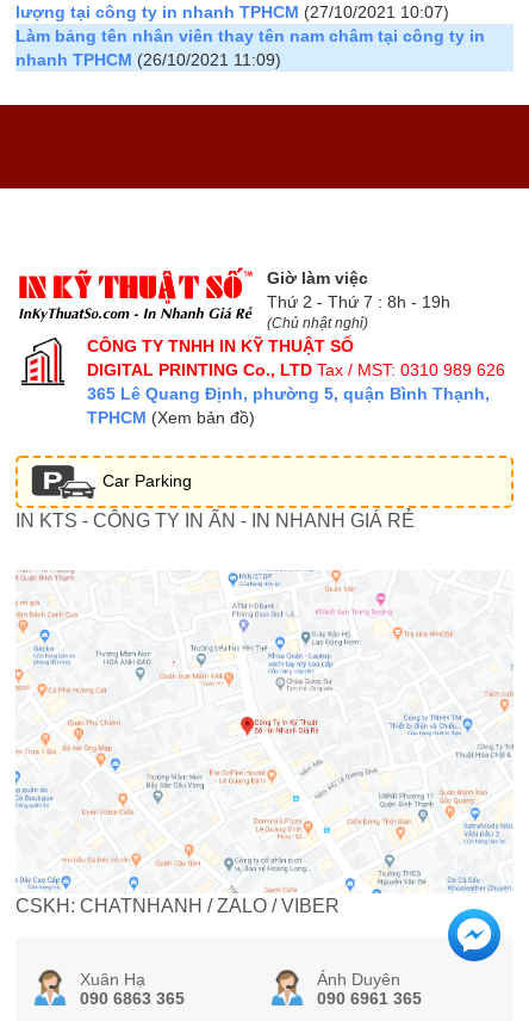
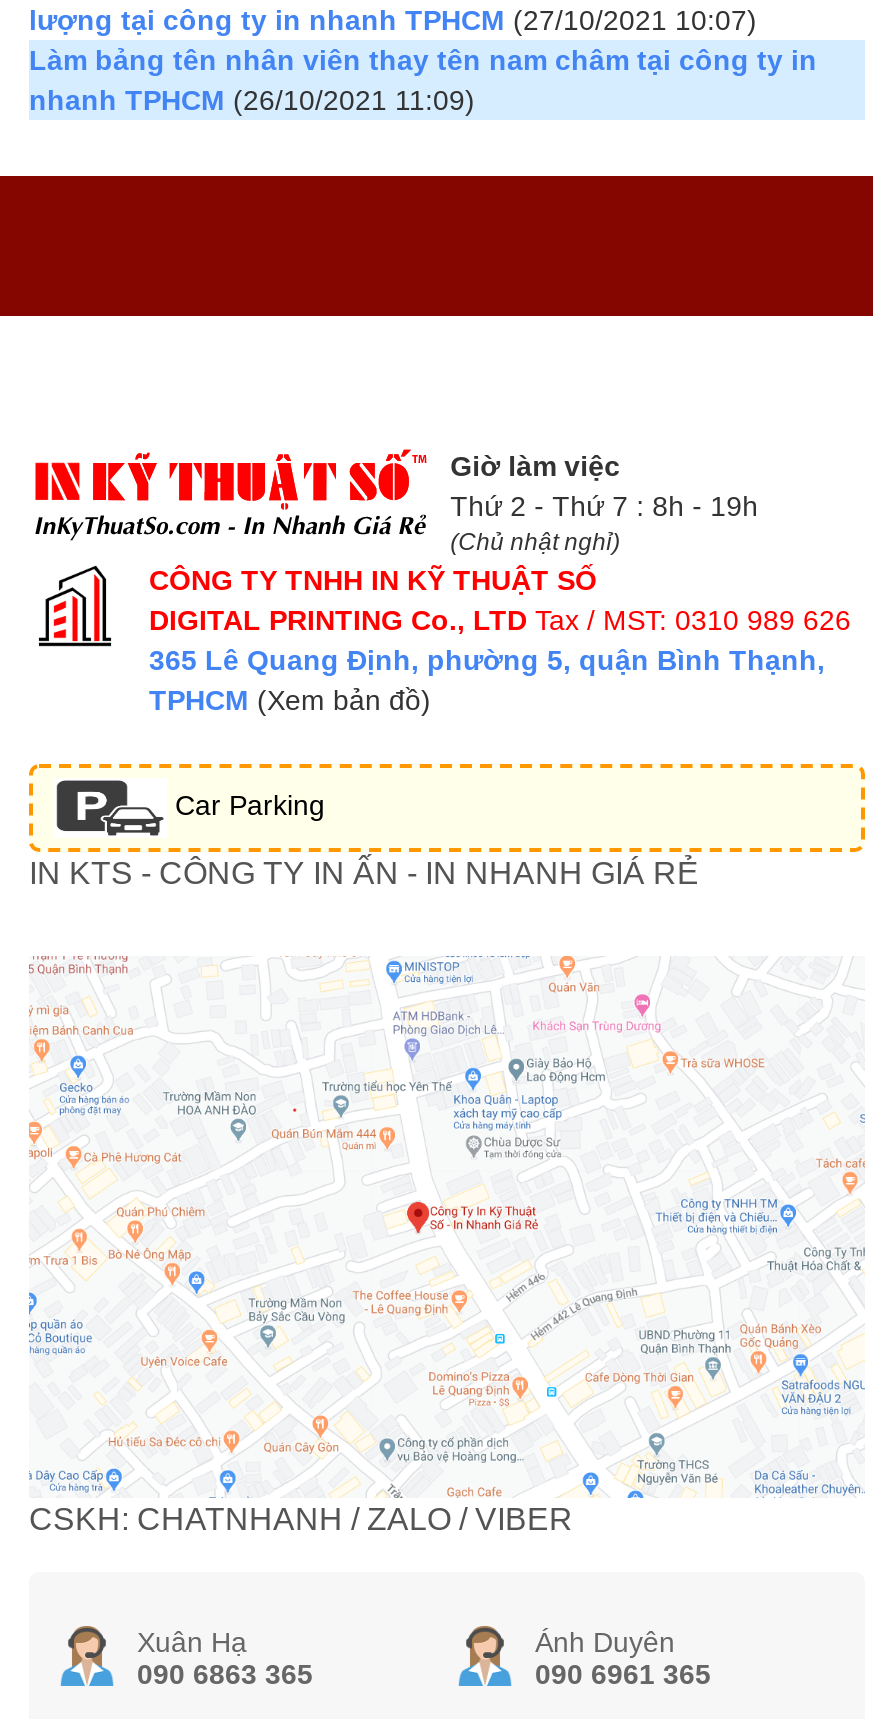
- [image]
